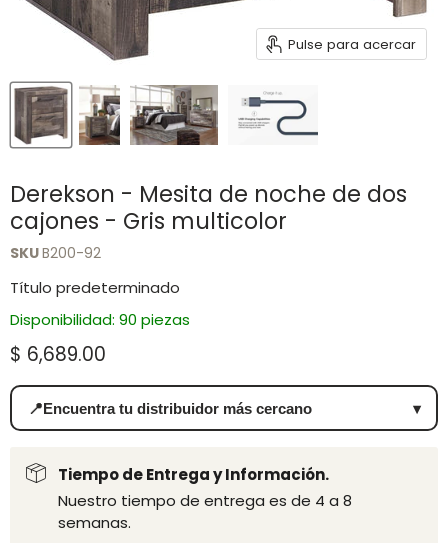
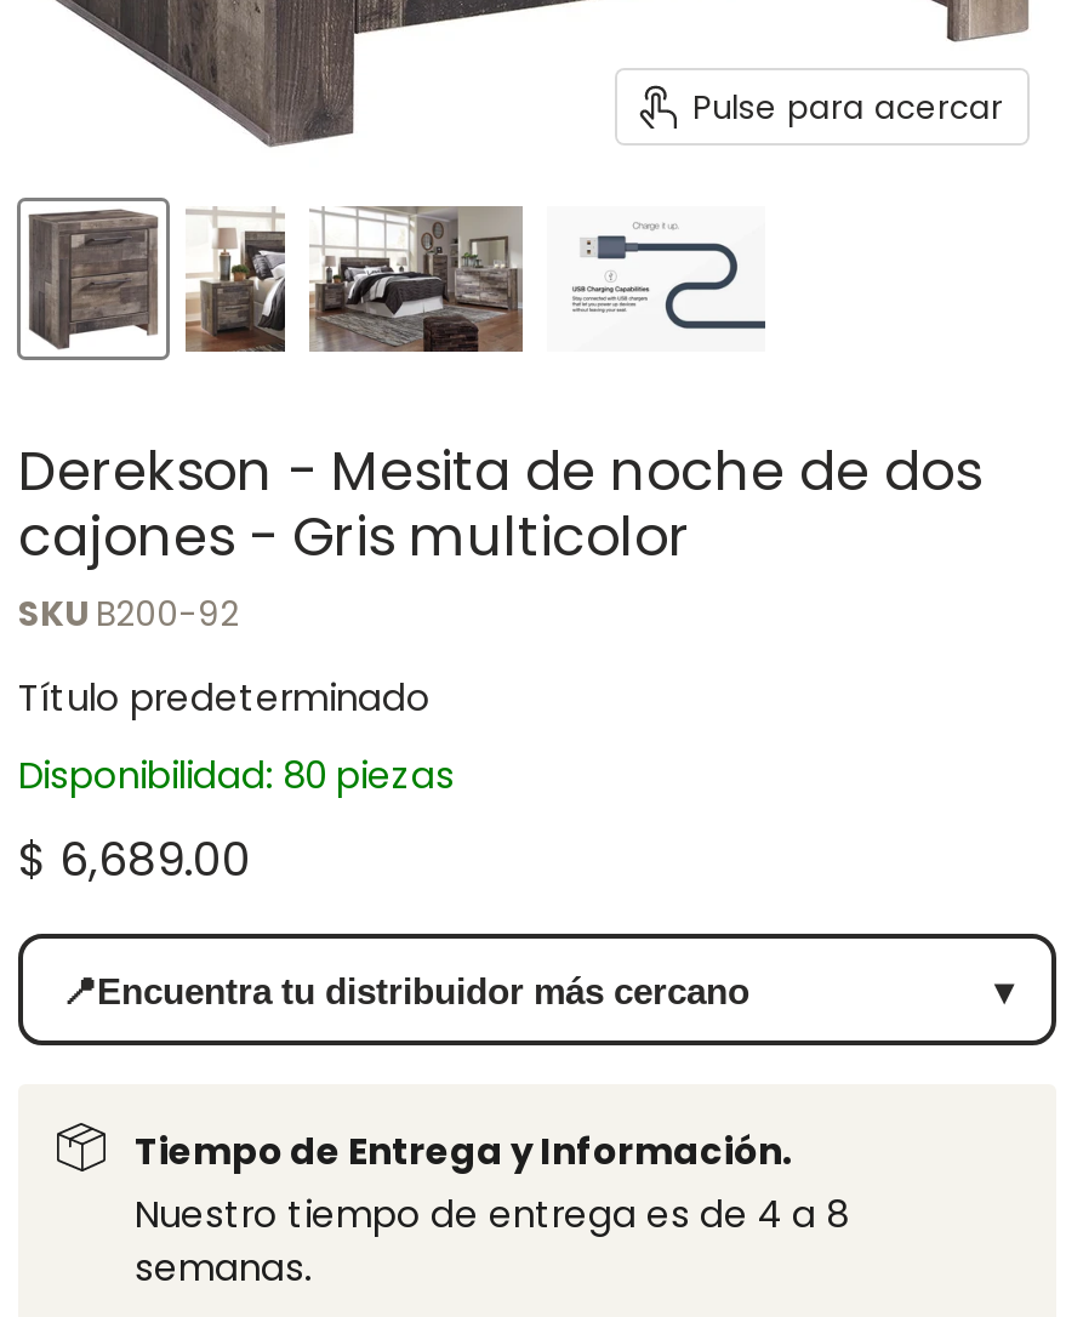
- Disponibilidad: 90 piezas
+ Disponibilidad: 80 piezas
